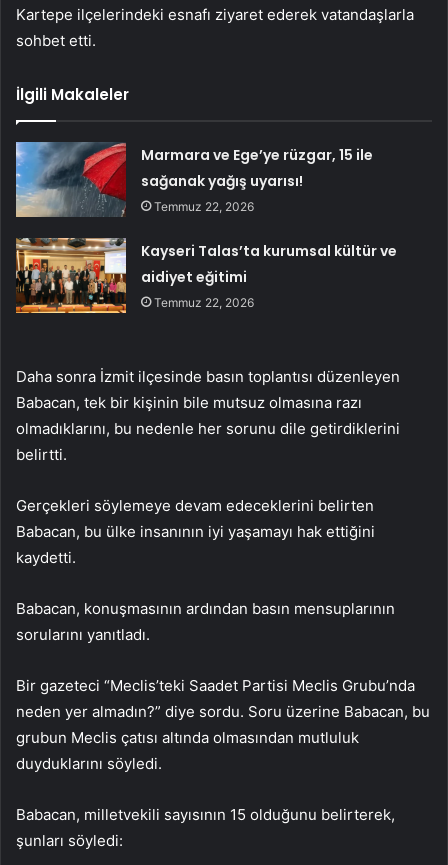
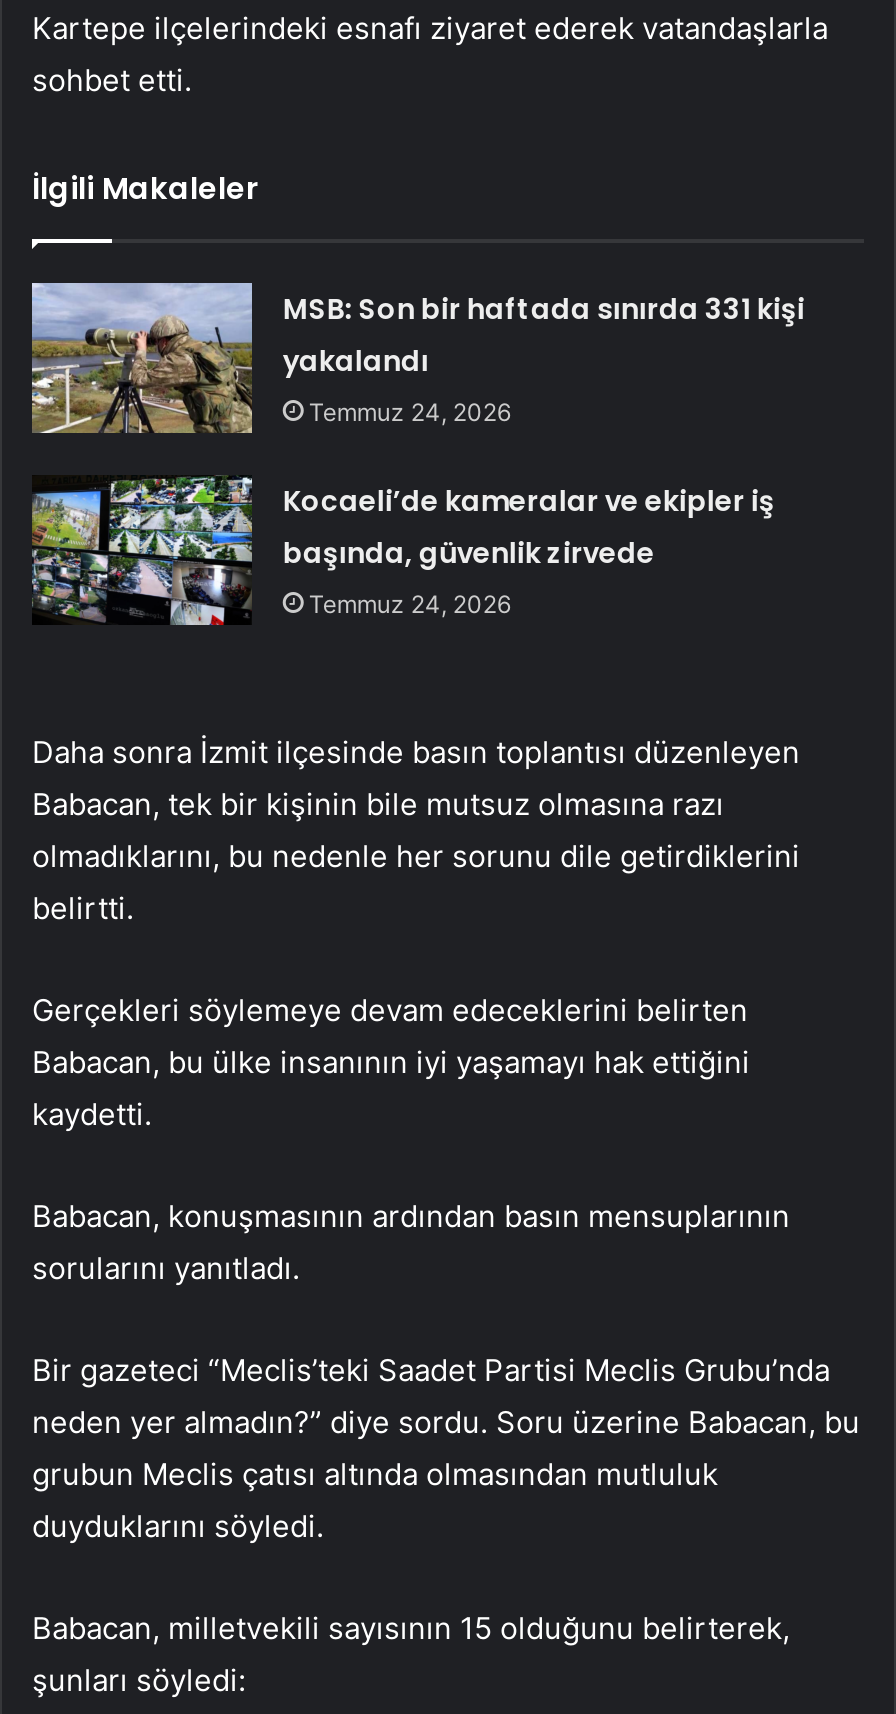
- [image]
- Marmara ve Ege’ye rüzgar, 15 ile
- sağanak yağış uyarısı!
- Temmuz 22, 2026
+ [image]
+ MSB: Son bir haftada sınırda 331 kişi
+ yakalandı
+ Temmuz 24, 2026

- [image]
- Kayseri Talas’ta kurumsal kültür ve
- aidiyet eğitimi
- Temmuz 22, 2026
+ [image]
+ Kocaeli’de kameralar ve ekipler iş
+ başında, güvenlik zirvede
+ Temmuz 24, 2026
